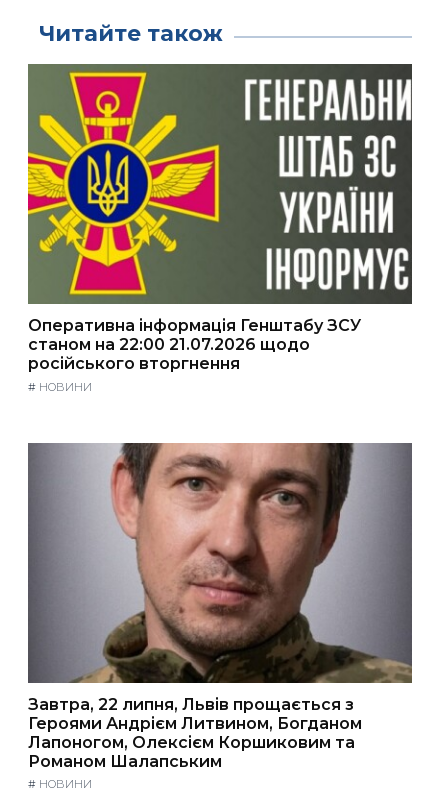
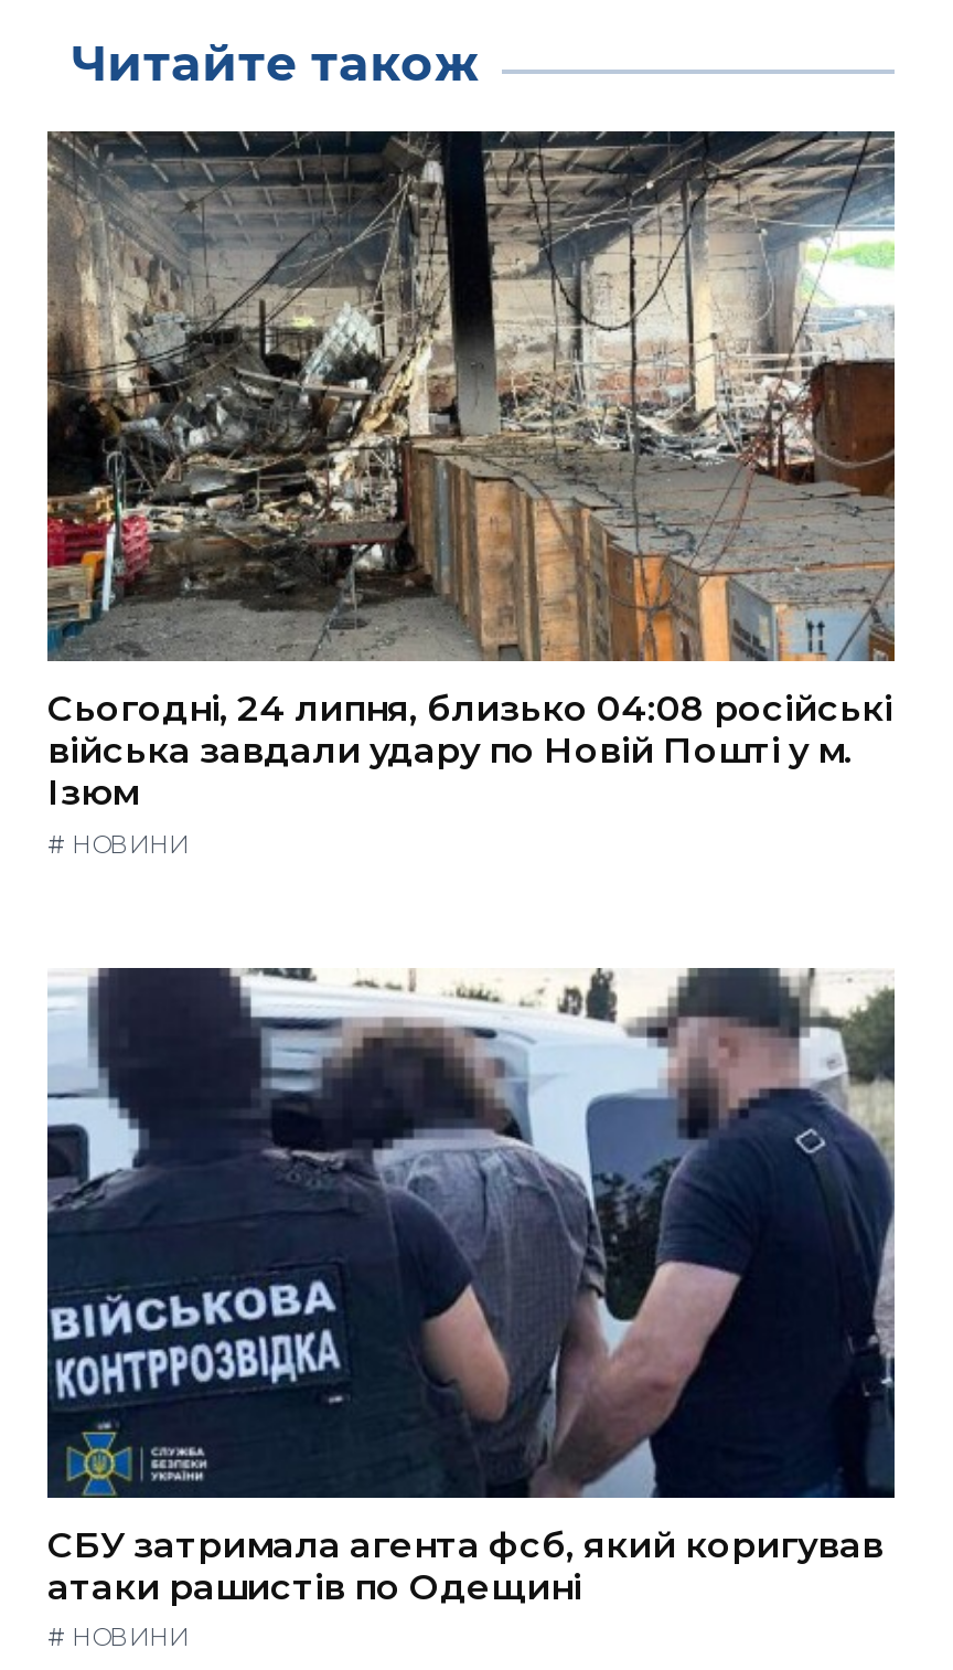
- [image]
- Оперативна інформація Генштабу ЗСУ
- станом на 22:00 21.07.2026 щодо
- російського вторгнення
+ [image]
+ Сьогодні, 24 липня, близько 04:08 російські
+ війська завдали удару по Новій Пошті у м.
+ Ізюм

- [image]
- Завтра, 22 липня, Львів прощається з
- Героями Андрієм Литвином, Богданом
- Лапоногом, Олексієм Коршиковим та
- Романом Шалапським
+ [image]
+ СБУ затримала агента фсб, який коригував
+ атаки рашистів по Одещині
